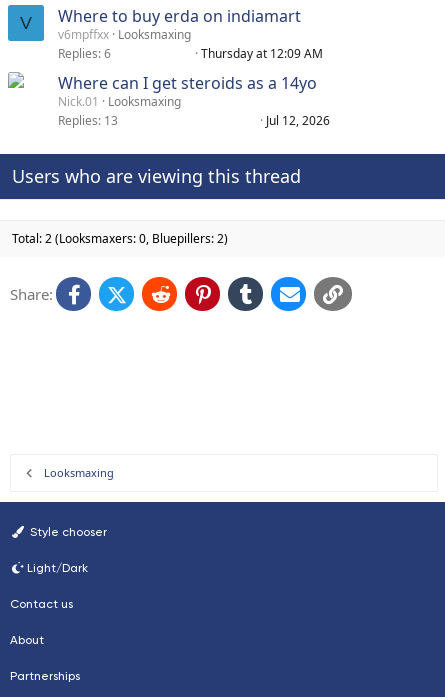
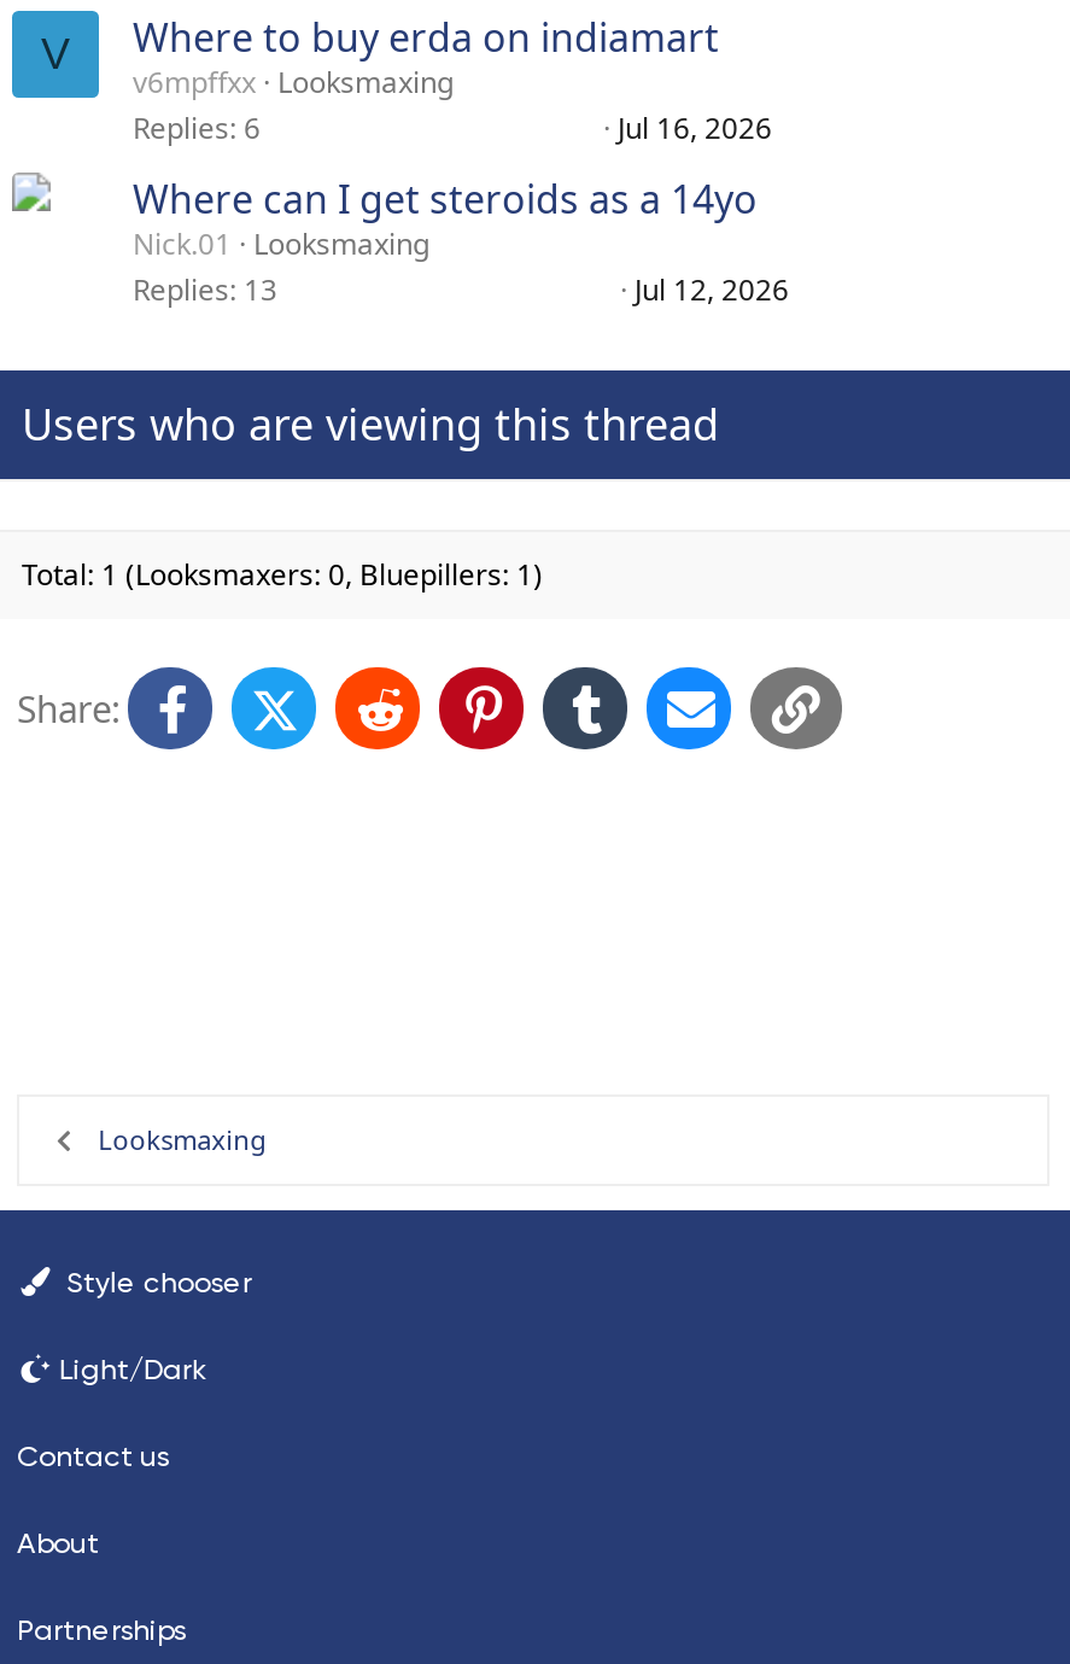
- Thursday at 12:09 AM
+ Jul 16, 2026

- Total: 2 (Looksmaxers: 0, Bluepillers: 2)
+ Total: 1 (Looksmaxers: 0, Bluepillers: 1)
